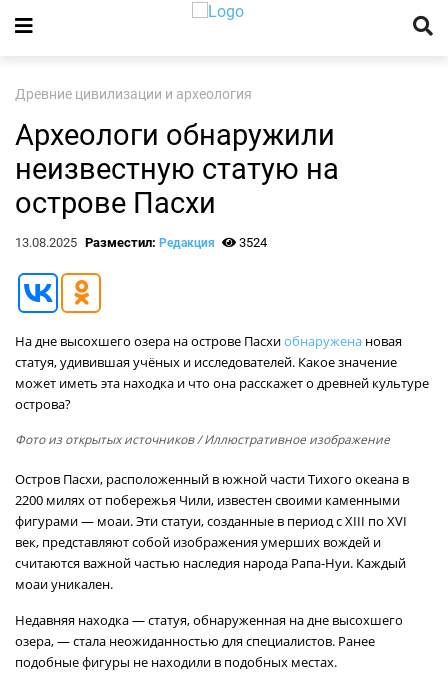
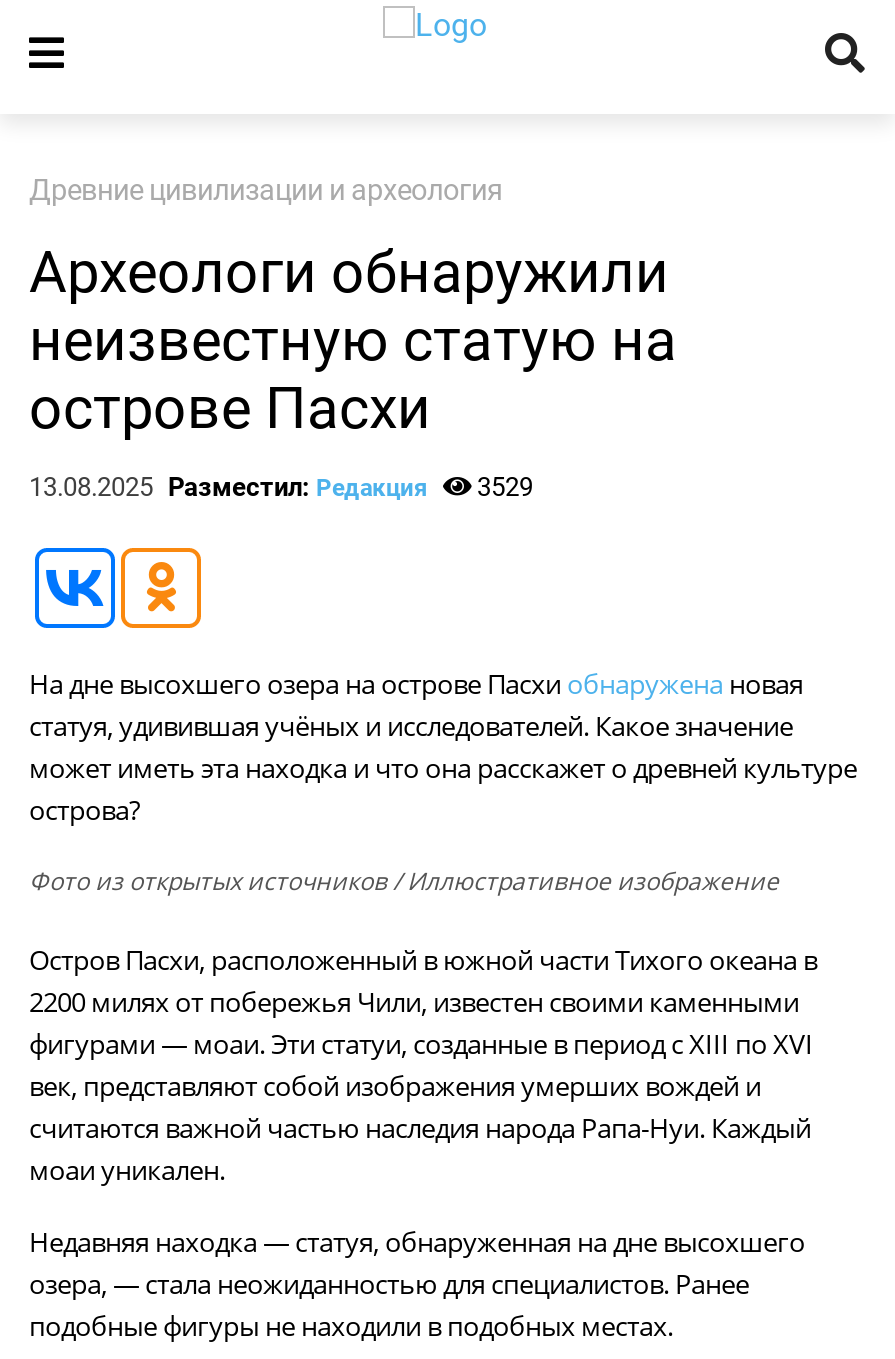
- 13.08.2025 Разместил: Редакция 3524
+ 13.08.2025 Разместил: Редакция 3529
